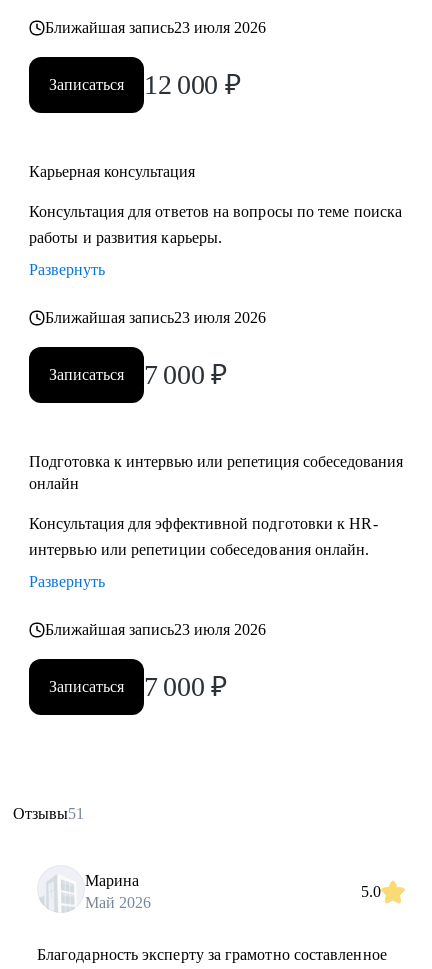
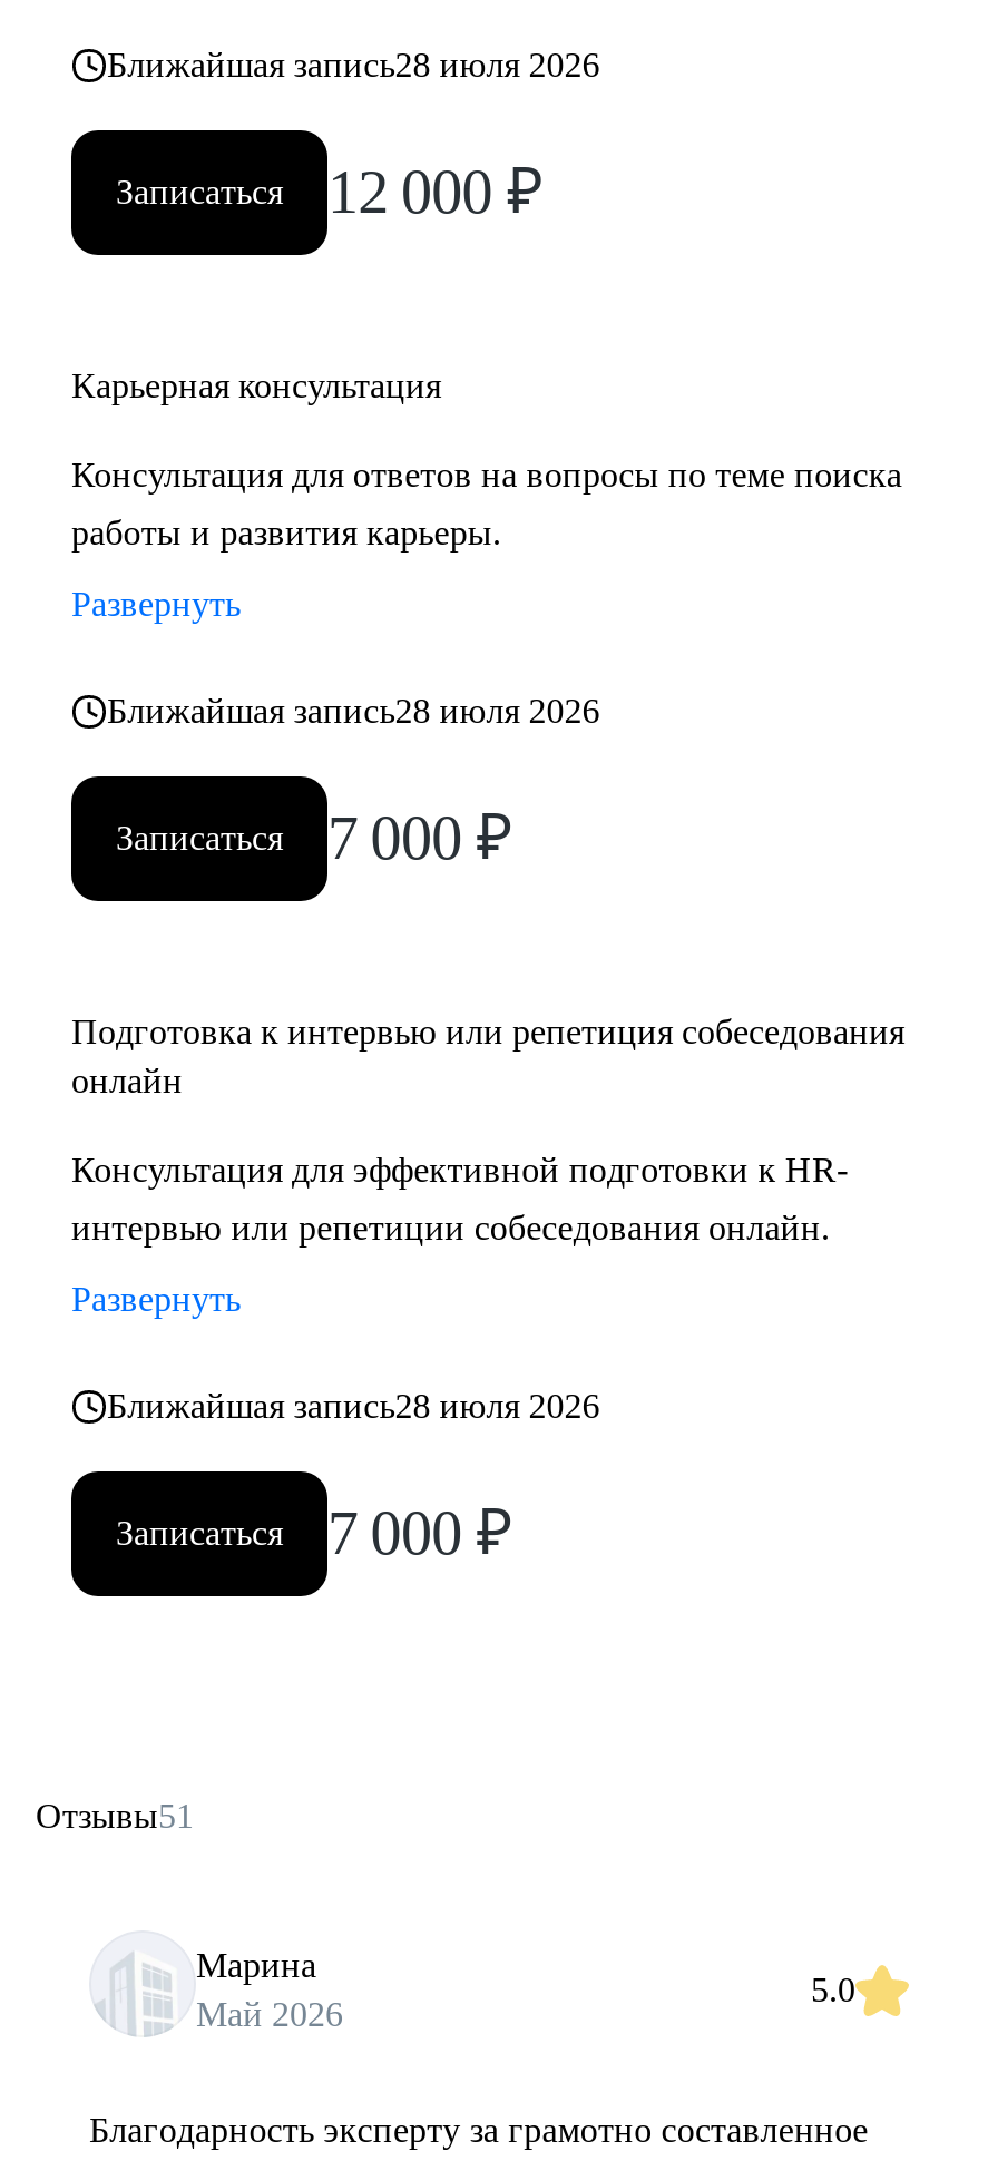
- Ближайшая запись23 июля 2026
+ Ближайшая запись28 июля 2026

- Ближайшая запись23 июля 2026
+ Ближайшая запись28 июля 2026

- Ближайшая запись23 июля 2026
+ Ближайшая запись28 июля 2026
